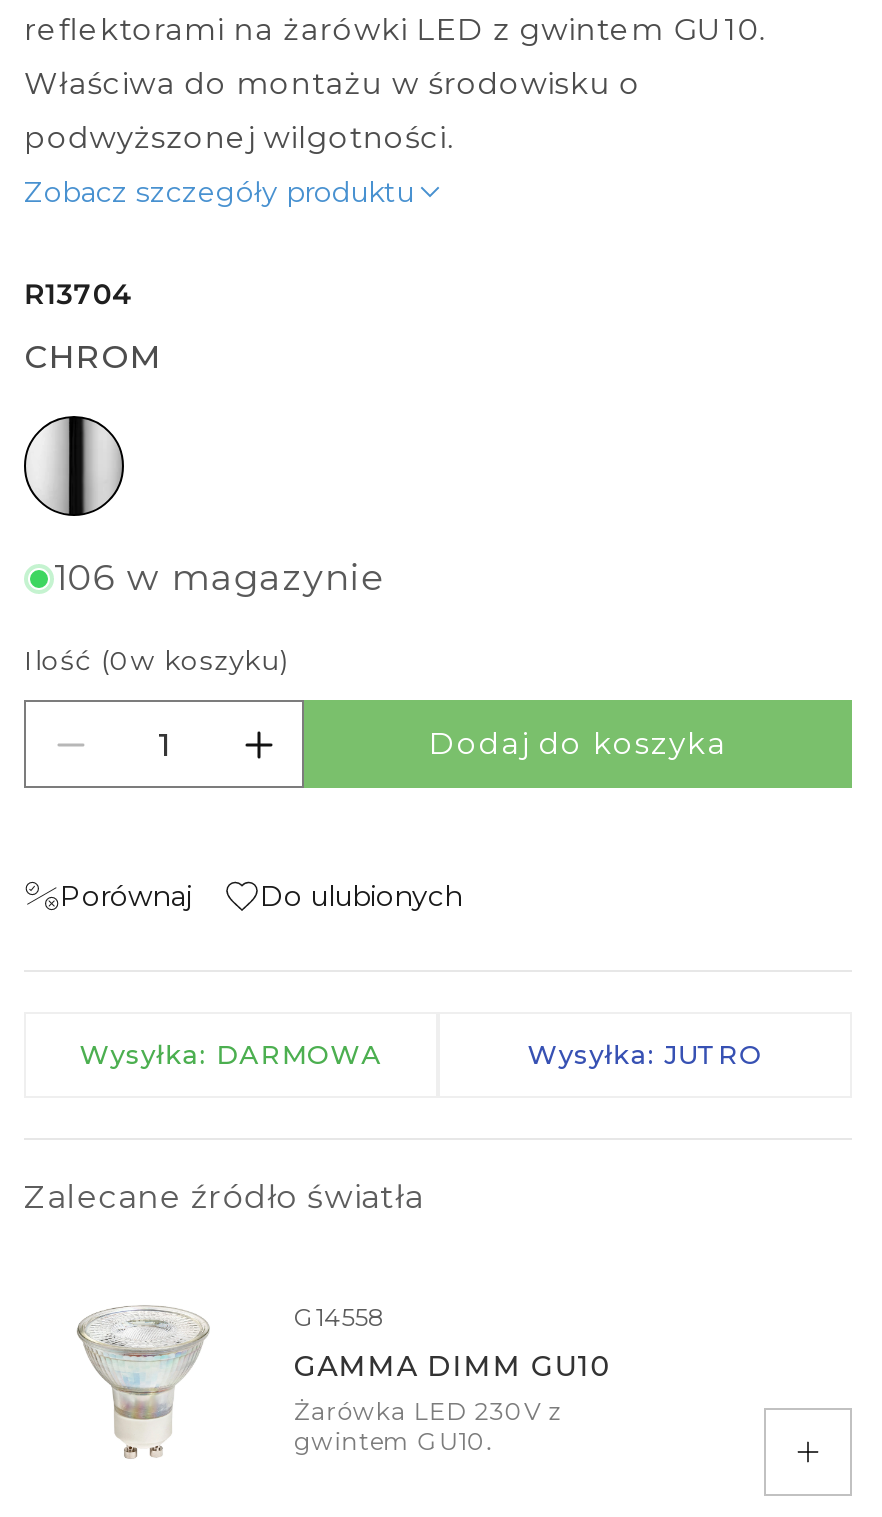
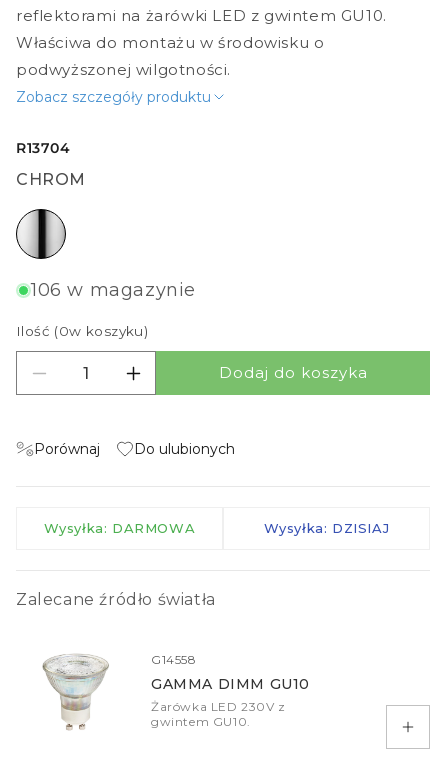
- Wysyłka: JUTRO
+ Wysyłka: DZISIAJ
